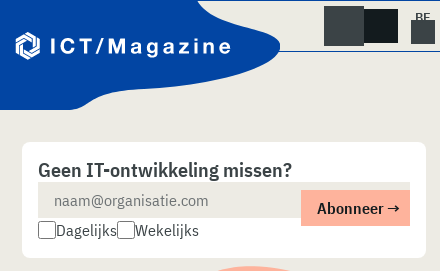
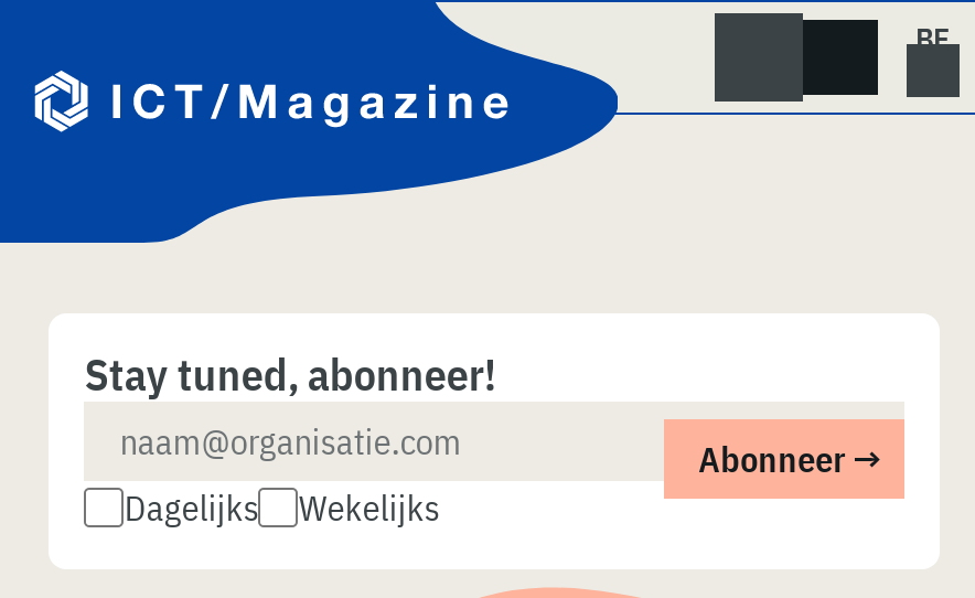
- Geen IT-ontwikkeling missen?
+ Stay tuned, abonneer!
